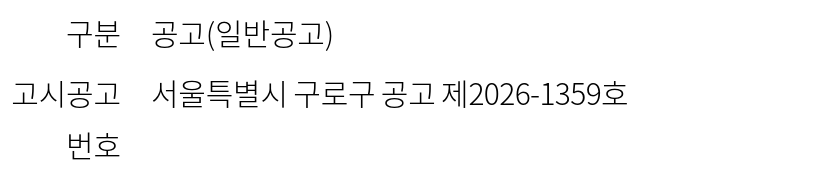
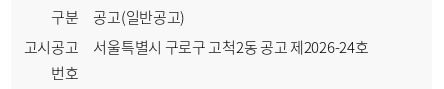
- 서울특별시 구로구 공고 제2026-1359호
+ 서울특별시 구로구 고척2동 공고 제2026-24호
